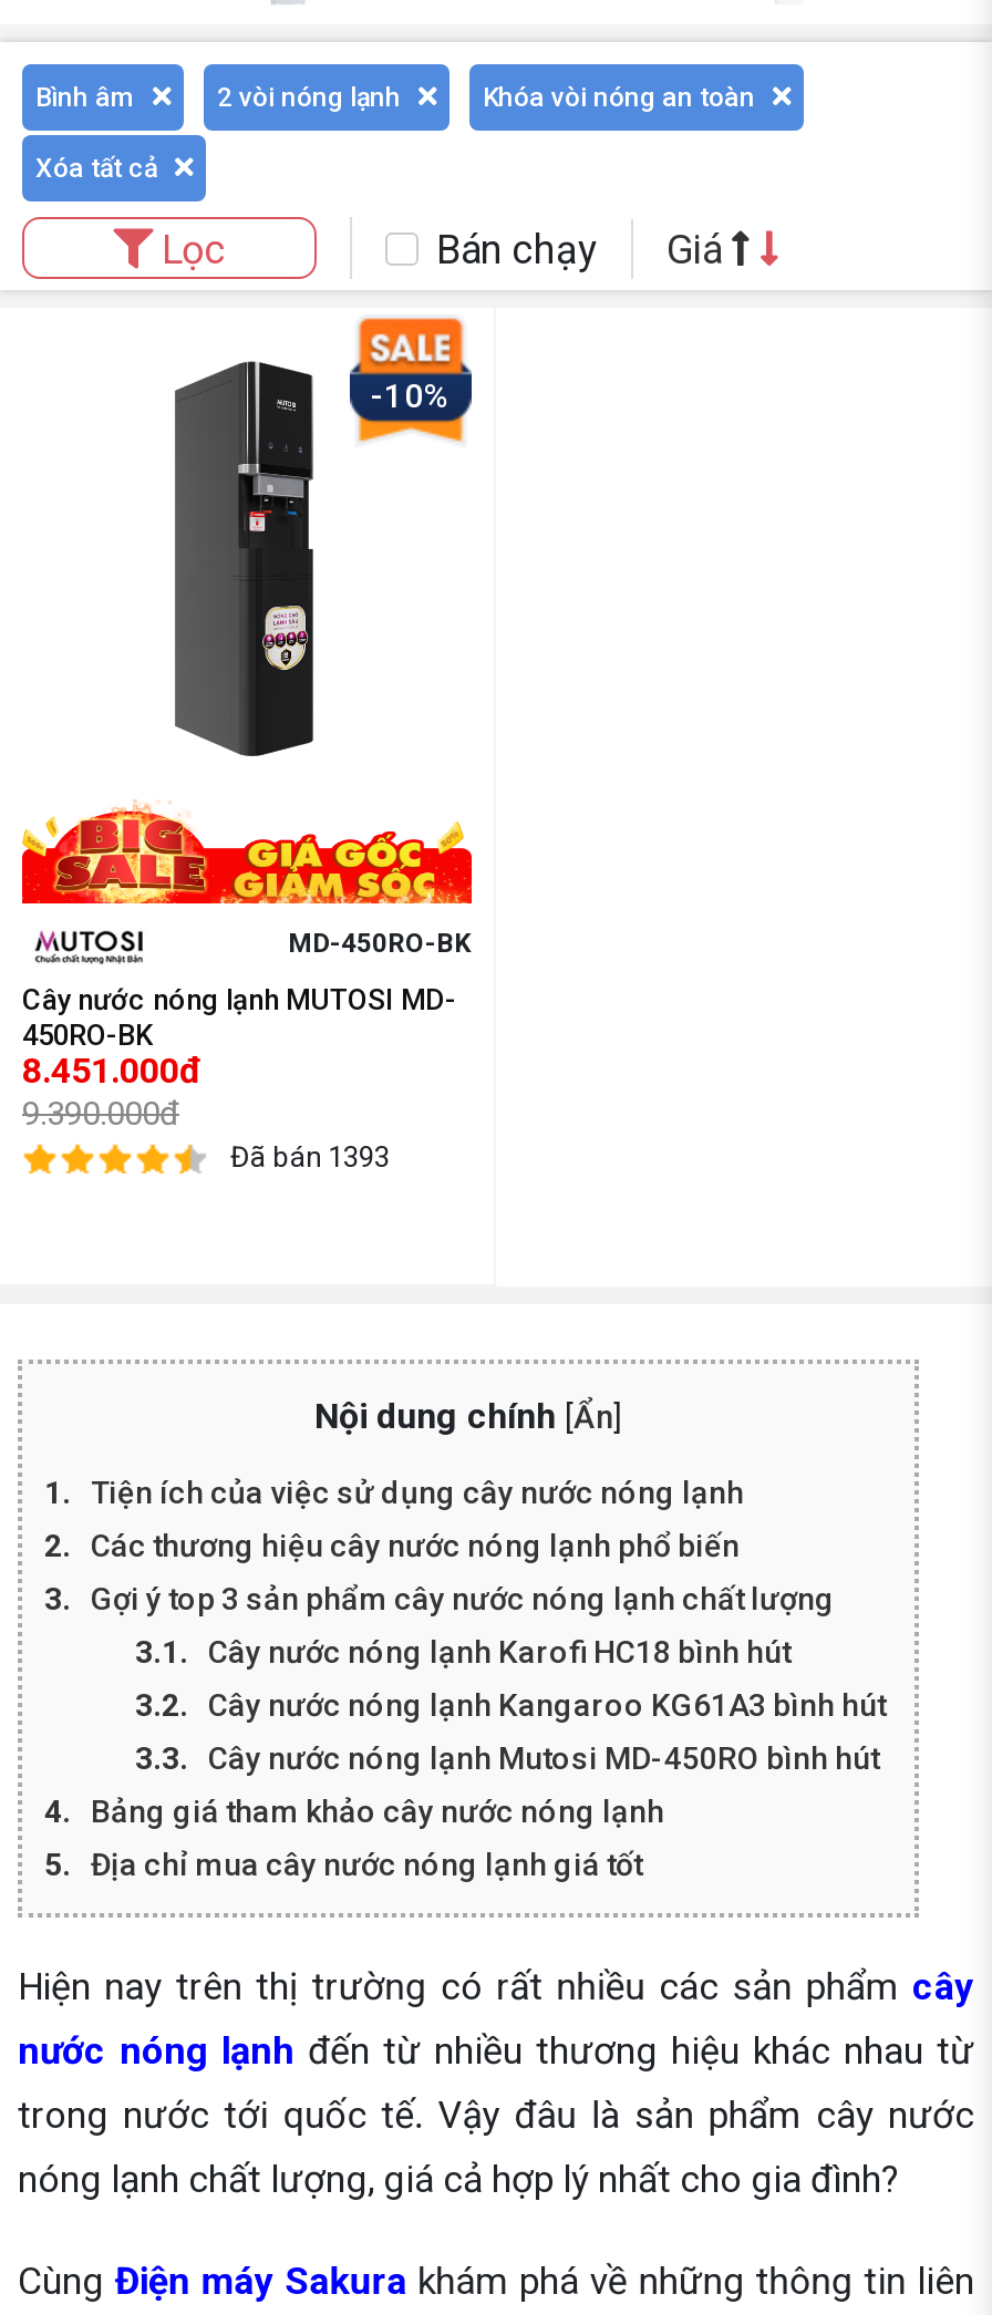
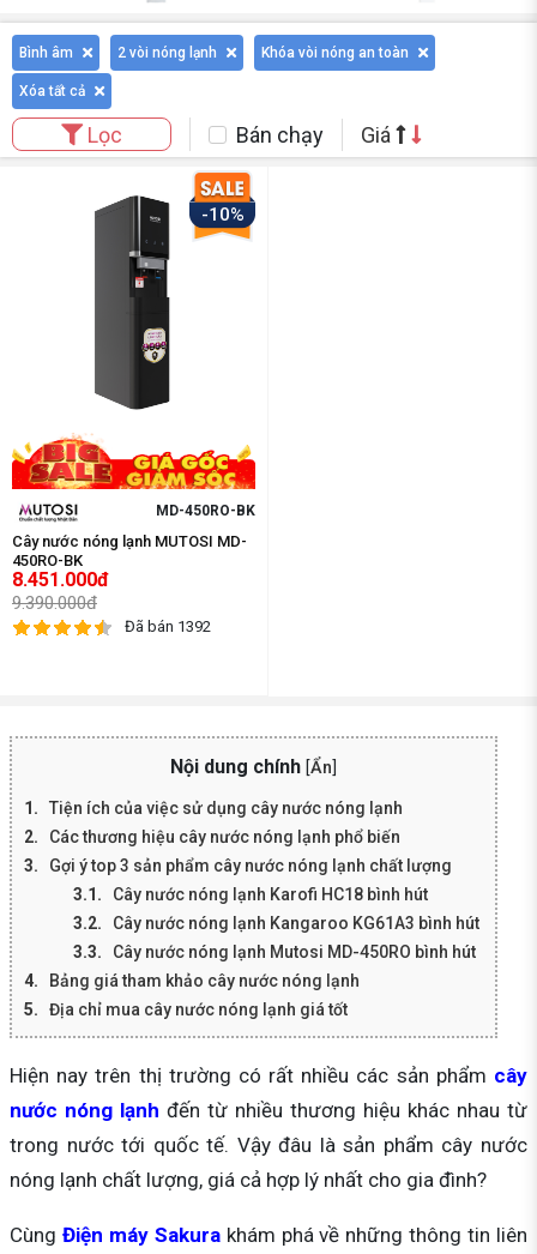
- Đã bán 1393
+ Đã bán 1392
